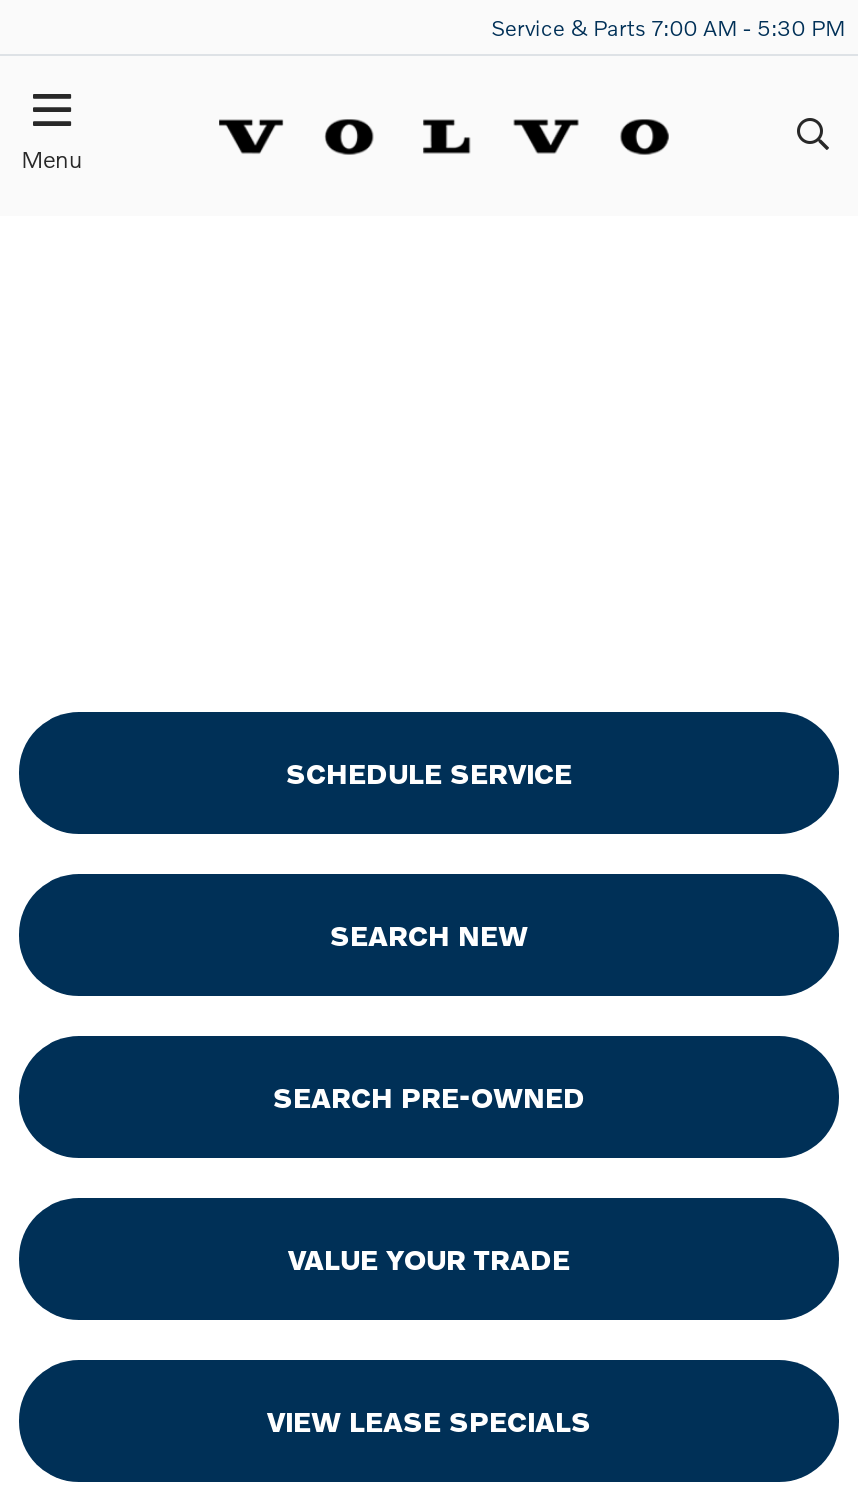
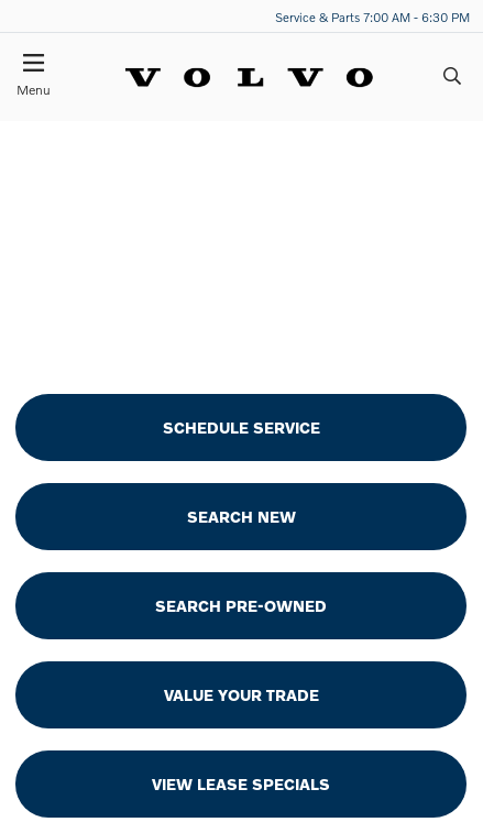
- Service & Parts 7:00 AM - 5:30 PM
+ Service & Parts 7:00 AM - 6:30 PM
